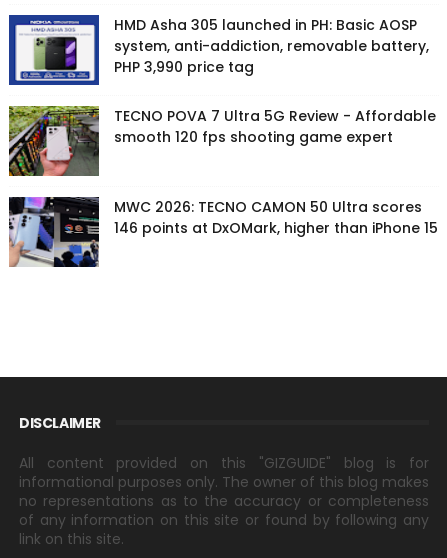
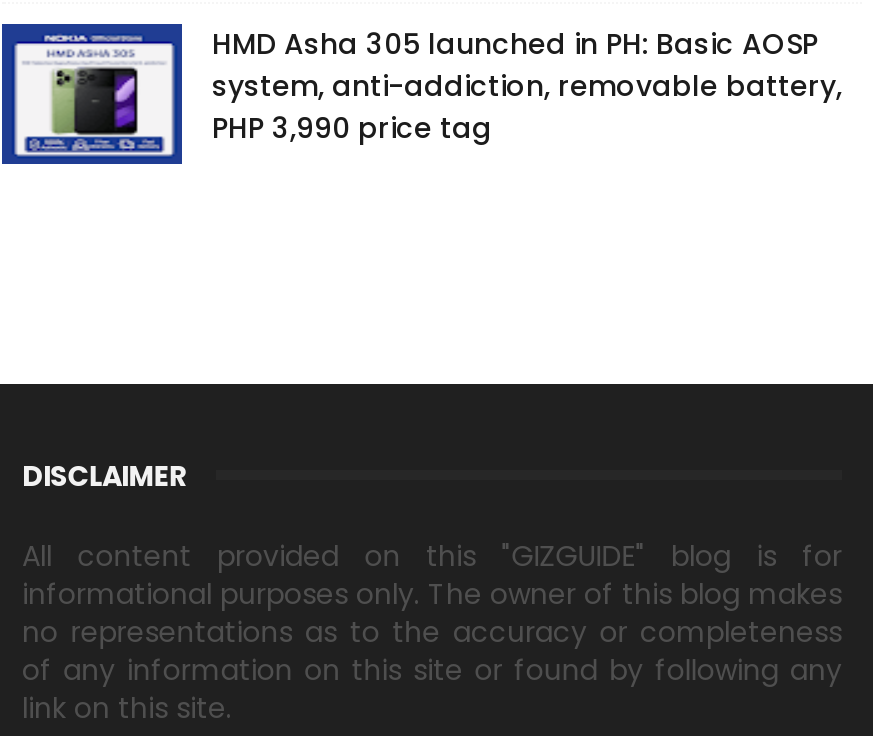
- [image]
- TECNO POVA 7 Ultra 5G Review - Affordable
- smooth 120 fps shooting game expert
- MWC 2026: TECNO CAMON 50 Ultra scores
- 146 points at DxOMark, higher than iPhone 15

- [image]
